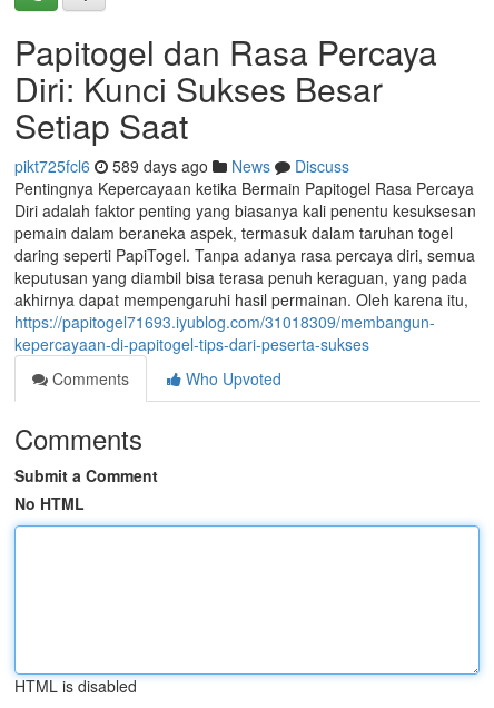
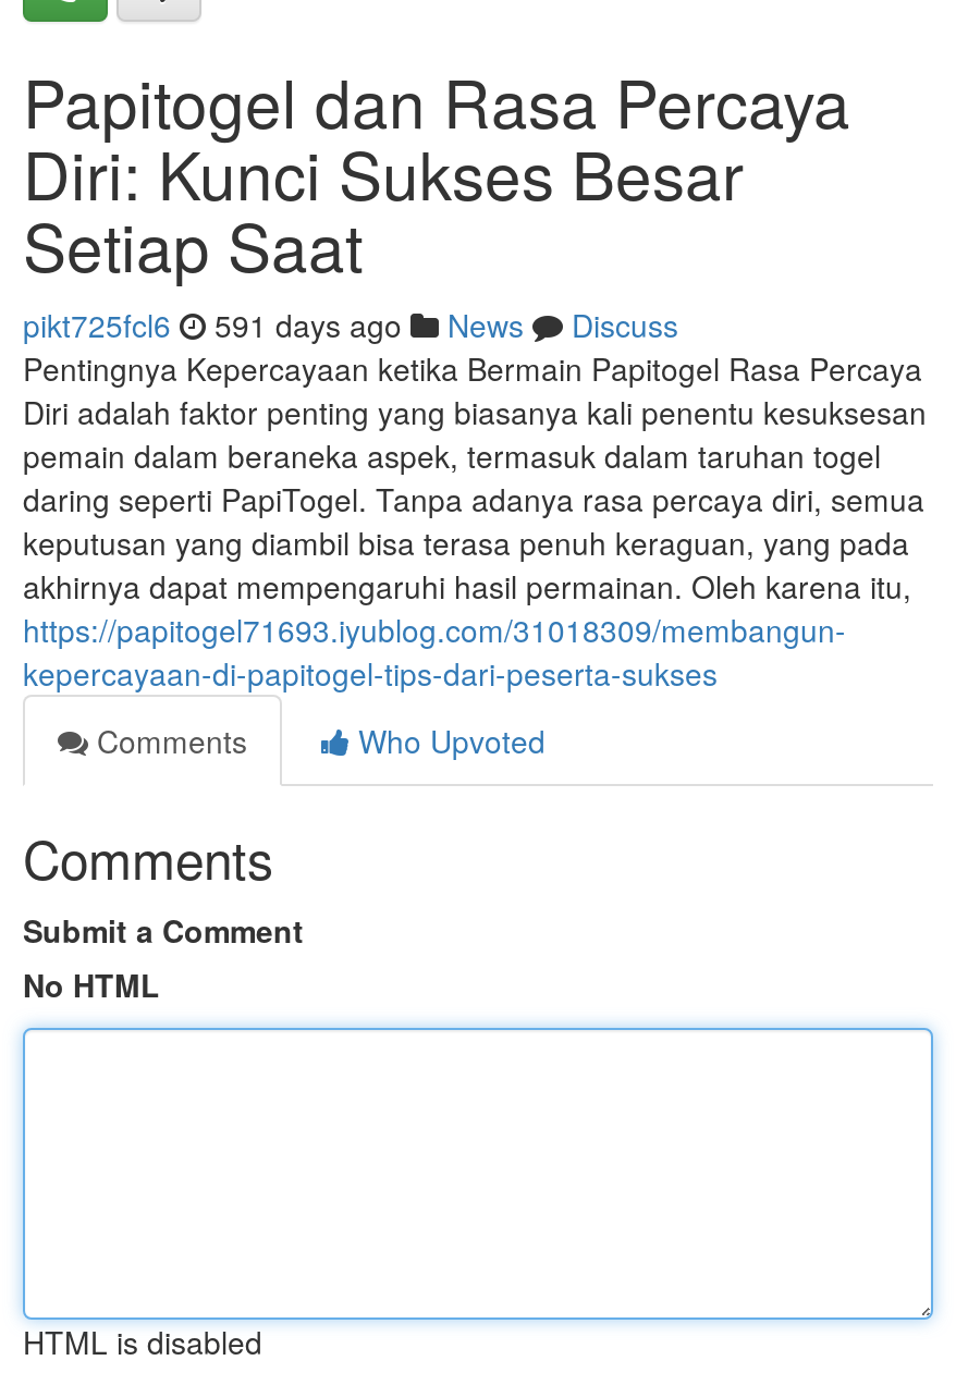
- pikt725fcl6 589 days ago News Discuss
+ pikt725fcl6 591 days ago News Discuss
